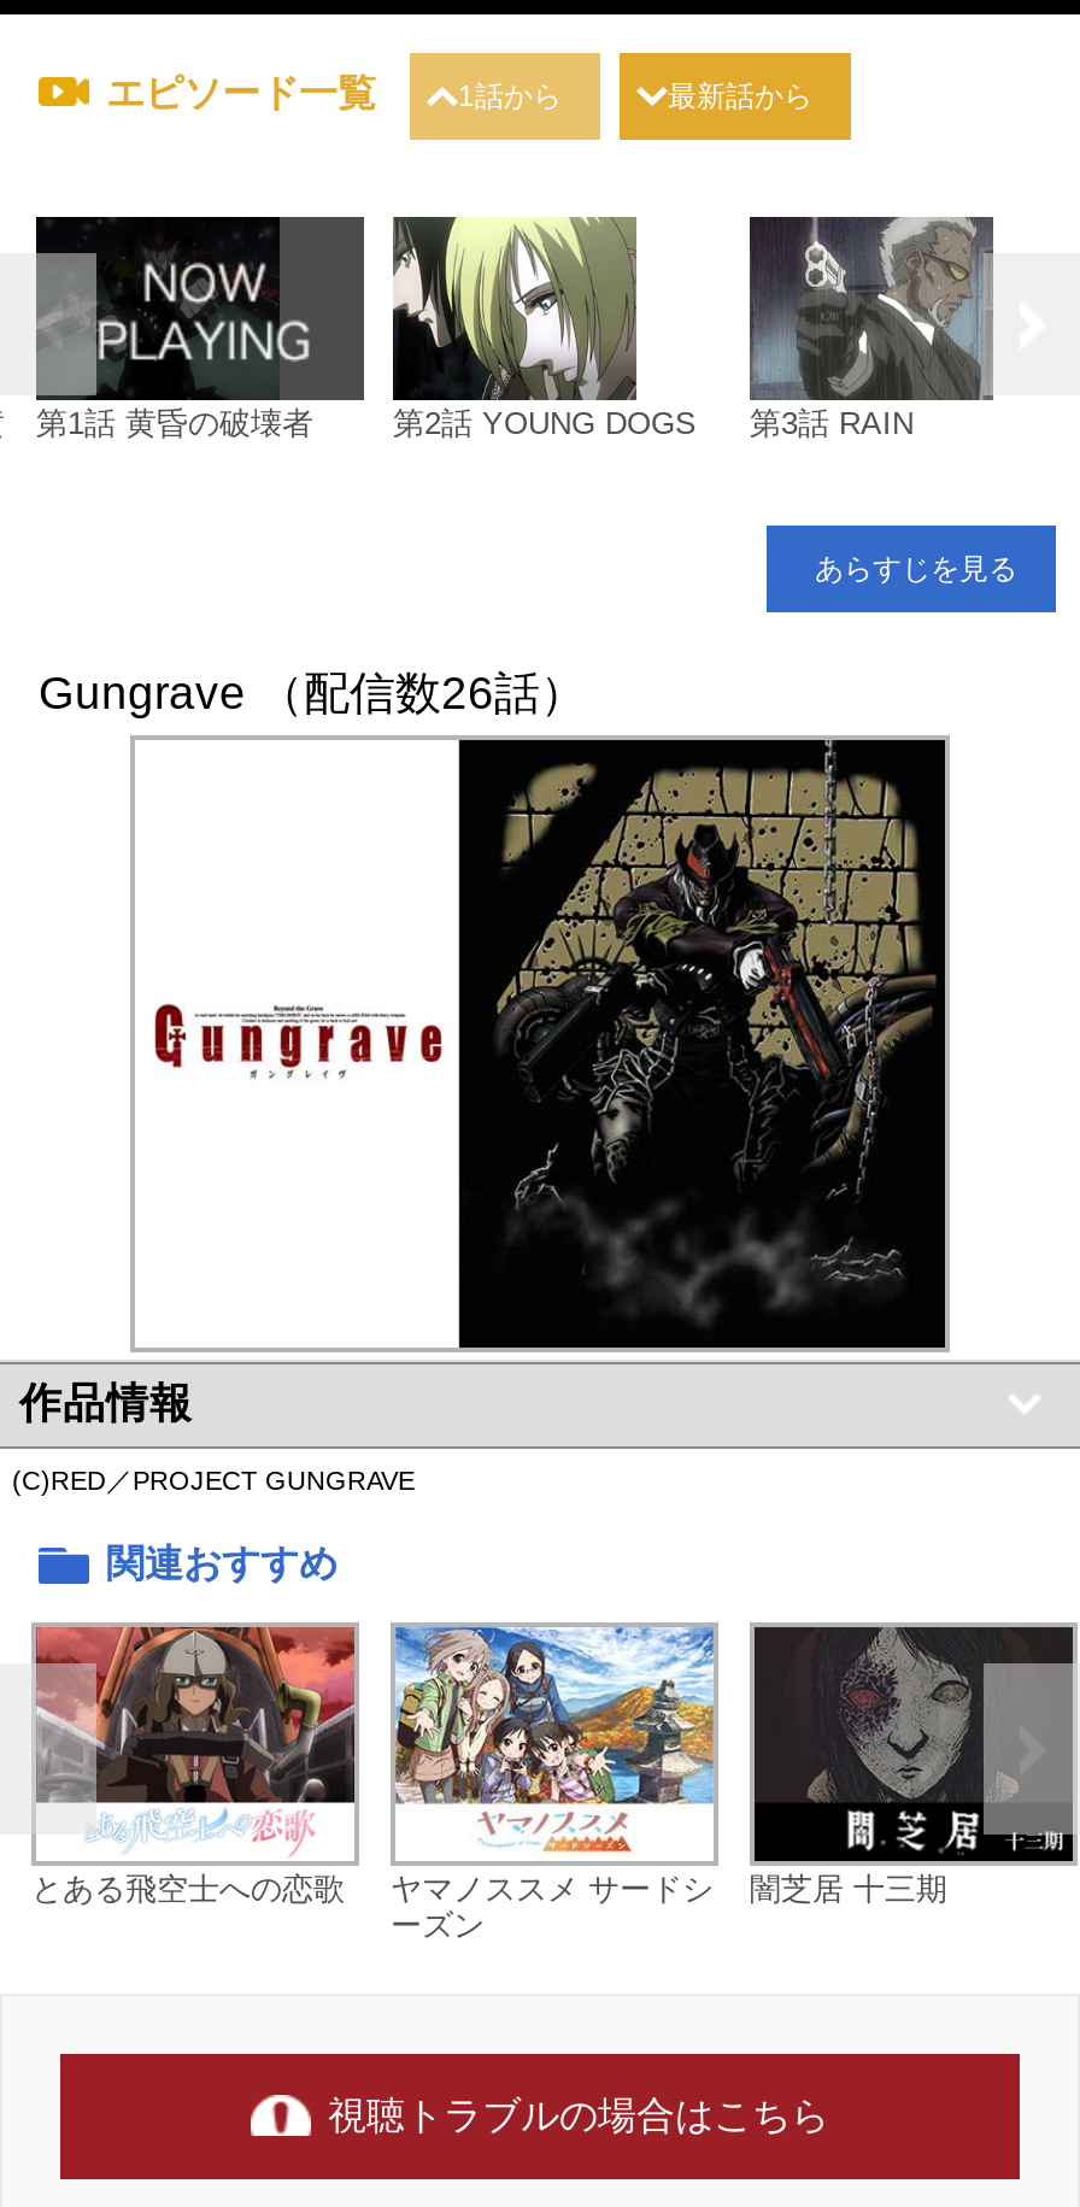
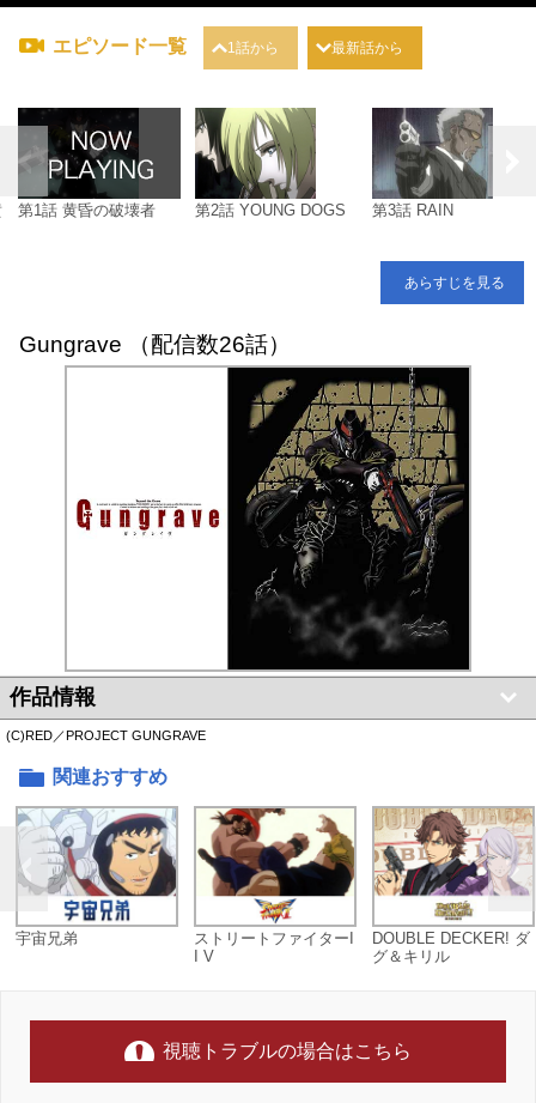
- [image]
- とある飛空士への恋歌
- ヤマノススメ サードシ
- ーズン
+ [image]
+ 宇宙兄弟
+ ストリートファイターI
+ I V

- [image]
+ [image]

- [image]
- 闇芝居 十三期
+ [image]
+ DOUBLE DECKER! ダ
+ グ＆キリル
